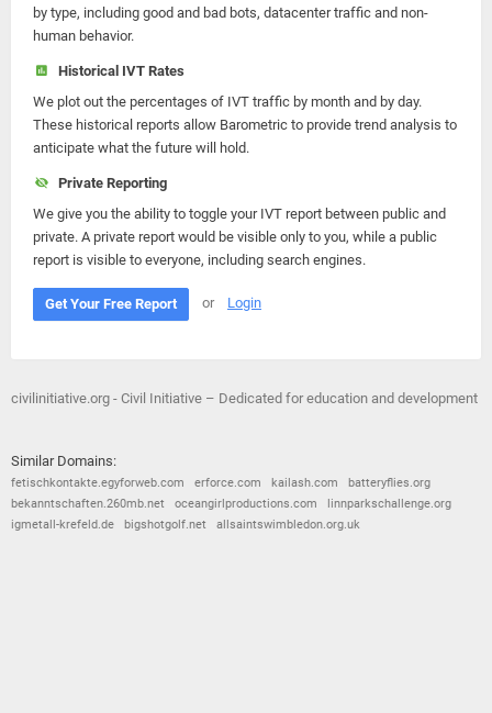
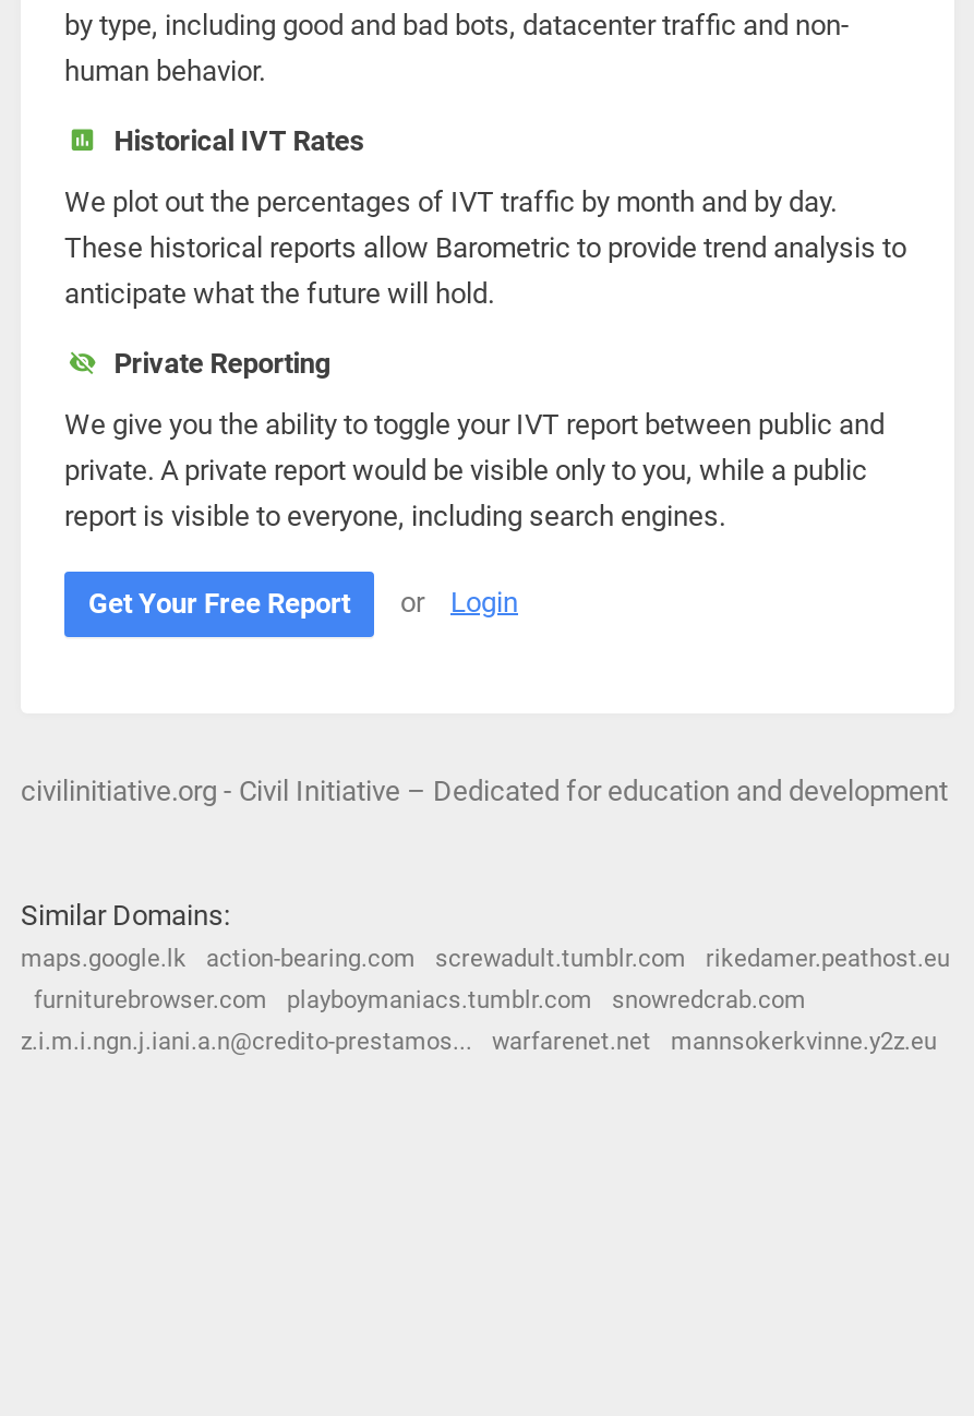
- fetischkontakte.egyforweb.com
- erforce.com
- kailash.com
- batteryflies.org
+ maps.google.lk
+ action-bearing.com
+ screwadult.tumblr.com
+ rikedamer.peathost.eu

- bekanntschaften.260mb.net
- oceangirlproductions.com
- linnparkschallenge.org
+ furniturebrowser.com
+ playboymaniacs.tumblr.com
+ snowredcrab.com

- igmetall-krefeld.de
- bigshotgolf.net
- allsaintswimbledon.org.uk
+ z.i.m.i.ngn.j.iani.a.n@credito-prestamos...
+ warfarenet.net
+ mannsokerkvinne.y2z.eu
